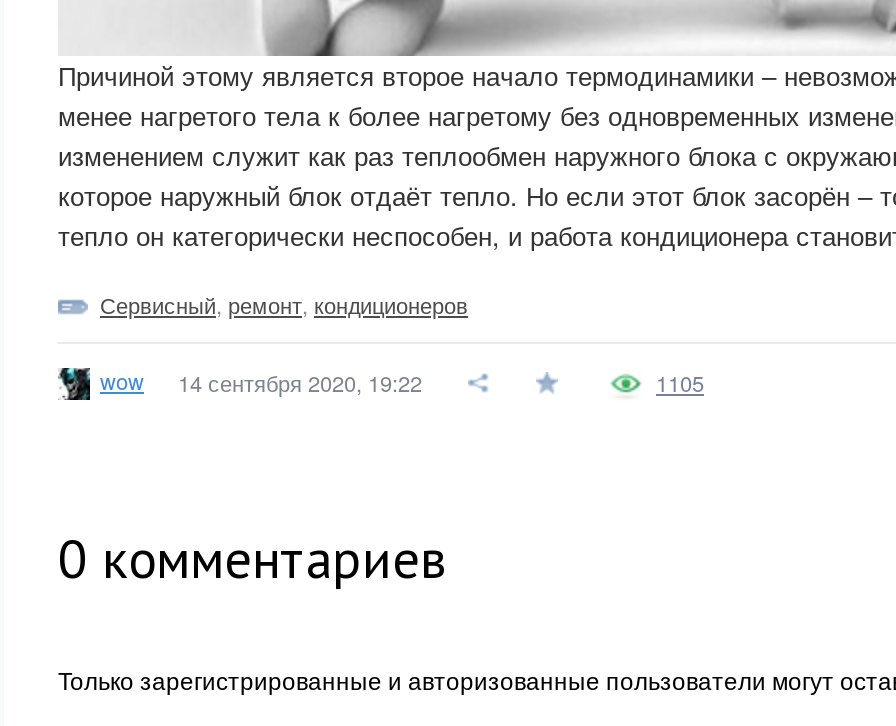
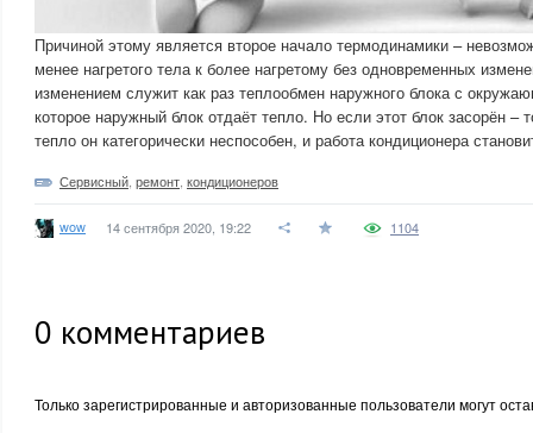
- 1105
+ 1104
